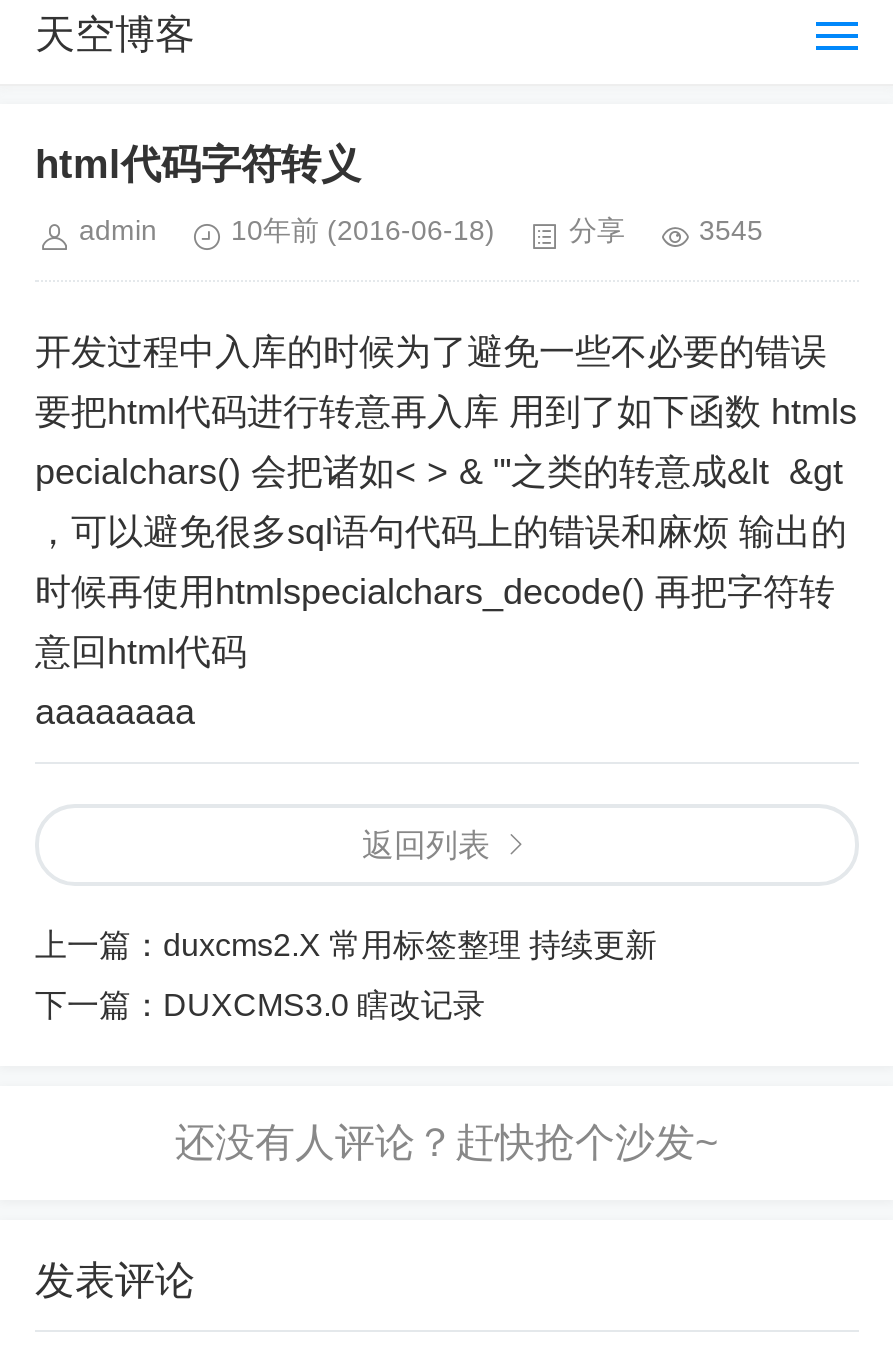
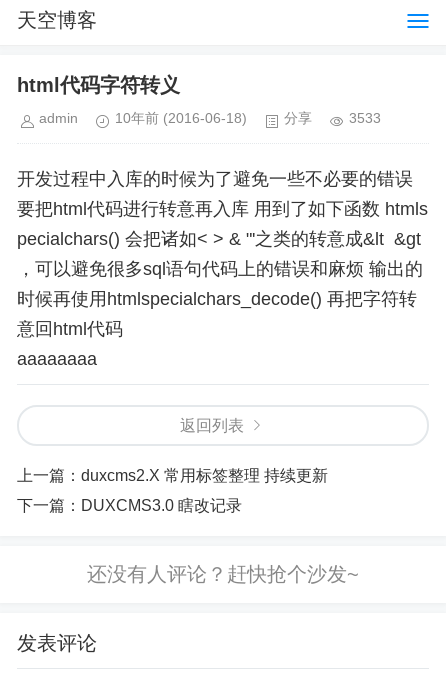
- 3545
+ 3533
